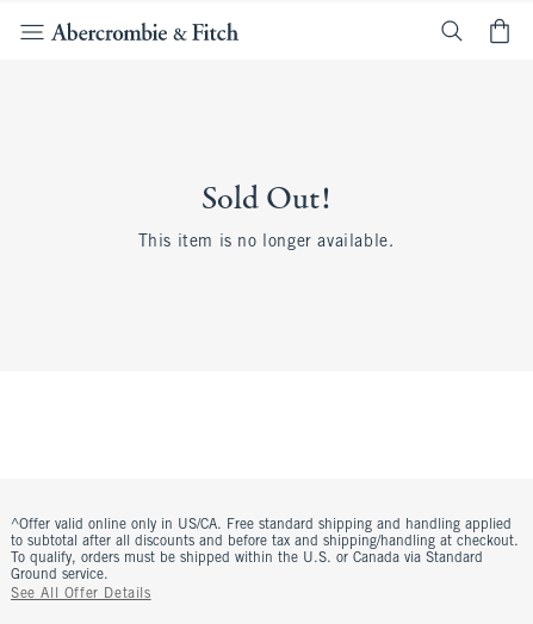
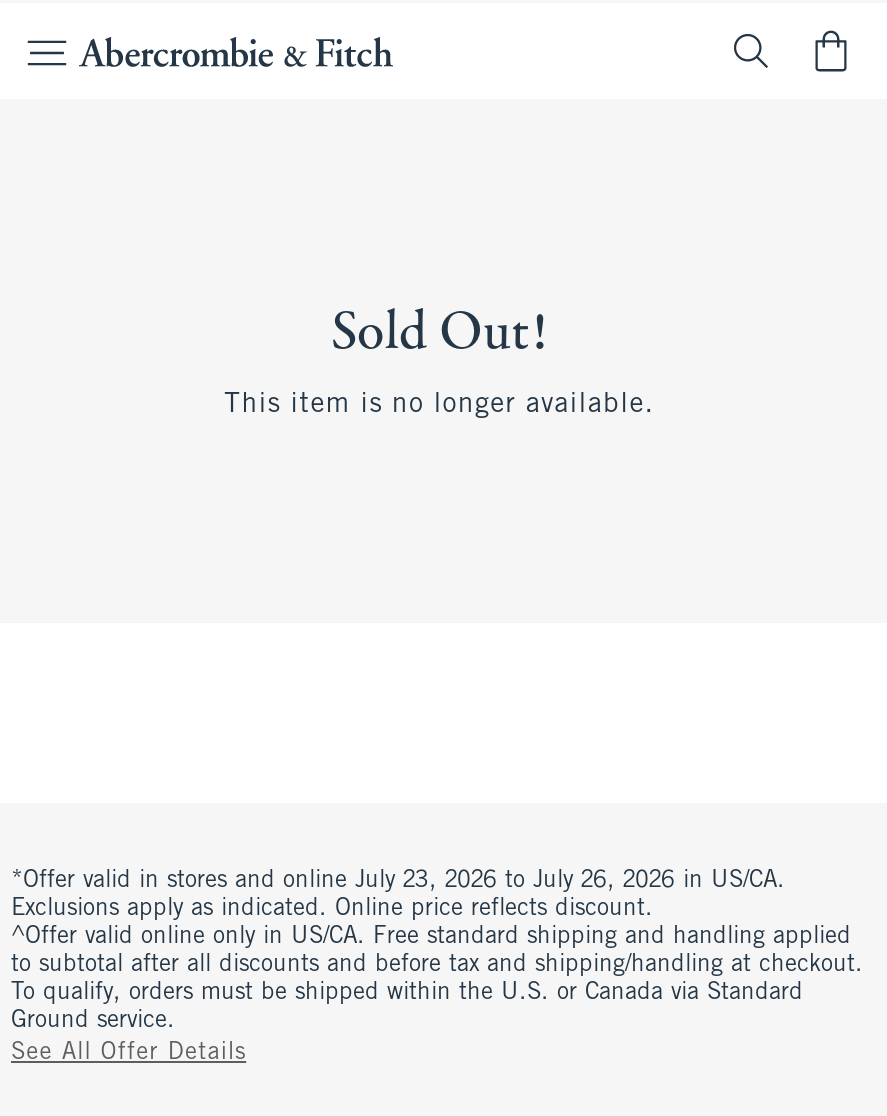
+ *Offer valid in stores and online July 23, 2026 to July 26, 2026 in US/CA.
+ Exclusions apply as indicated. Online price reflects discount.
